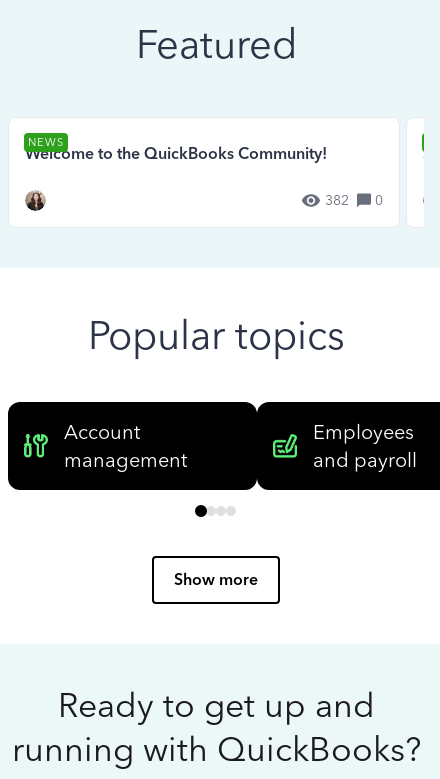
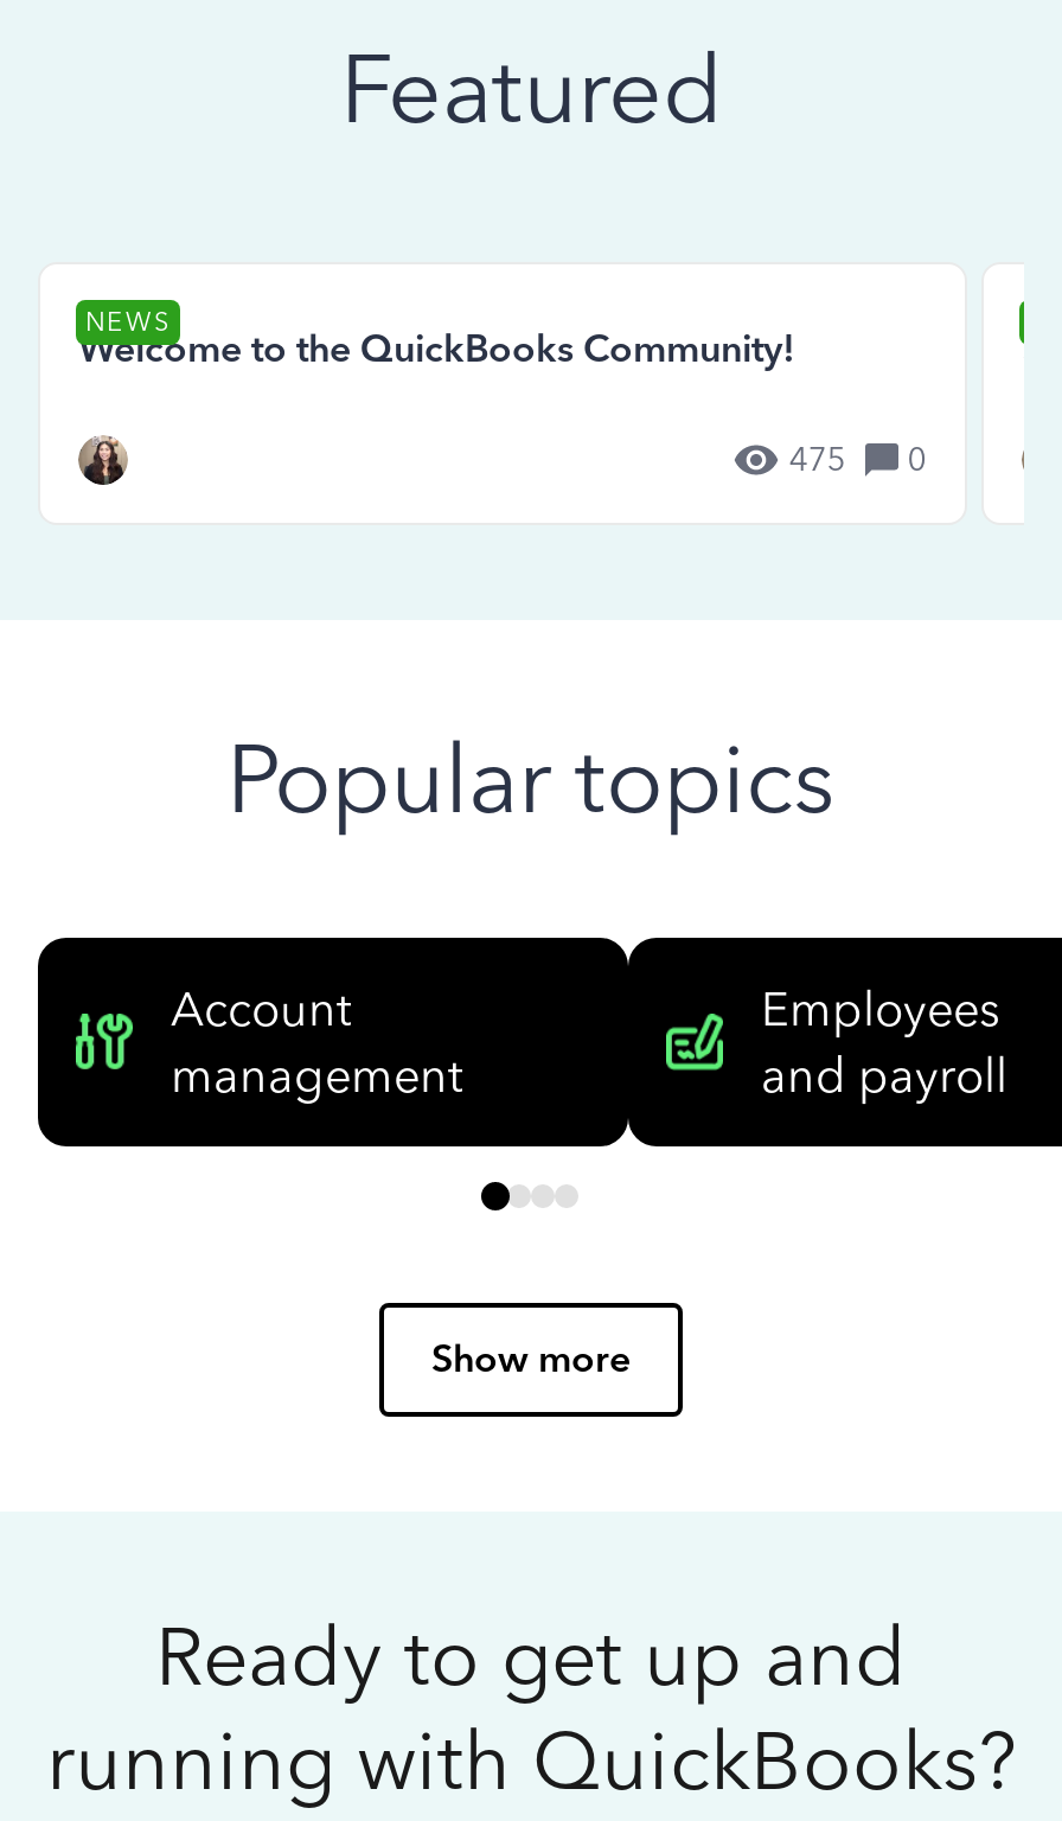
- 382 0
+ 475 0
